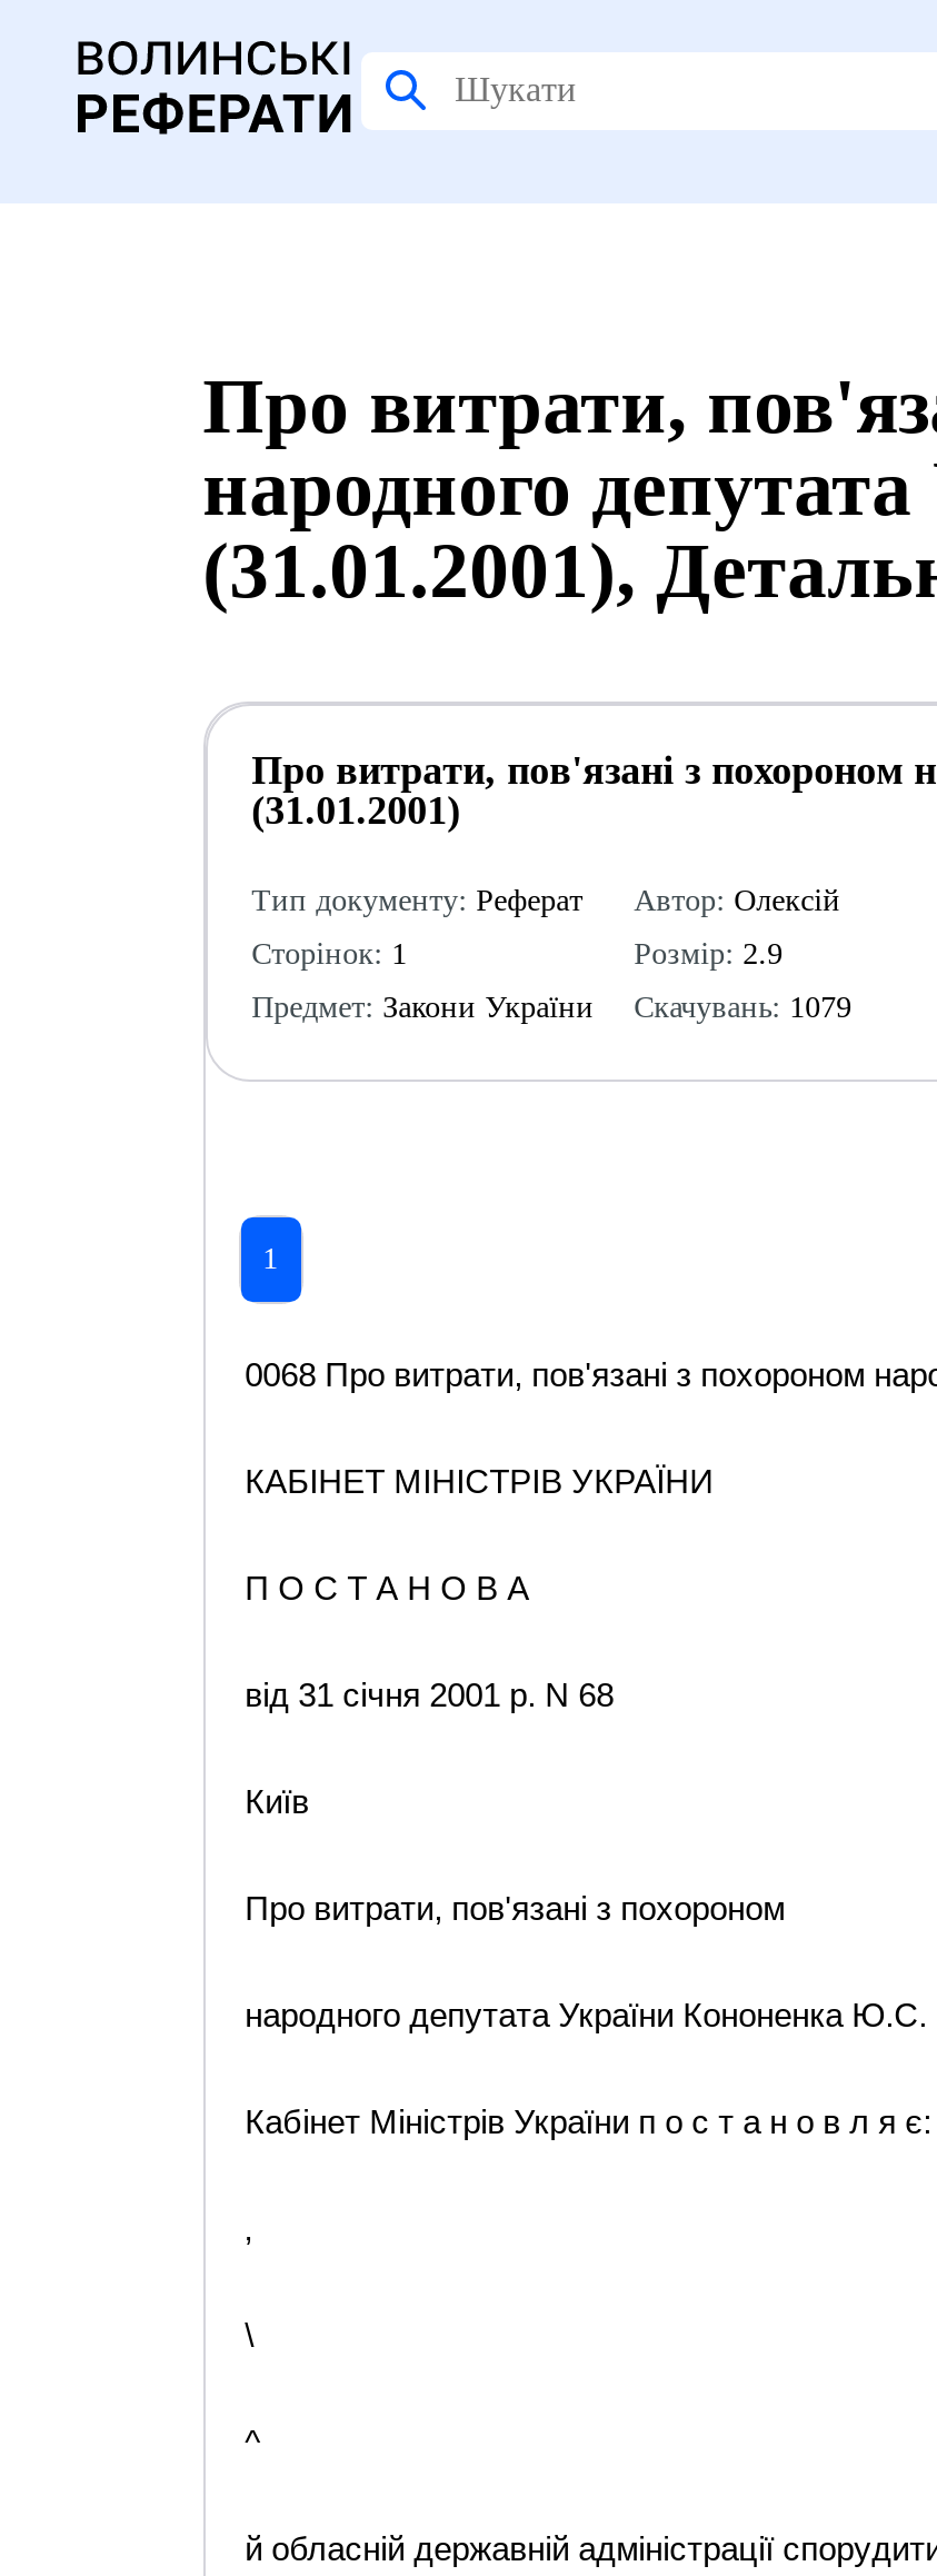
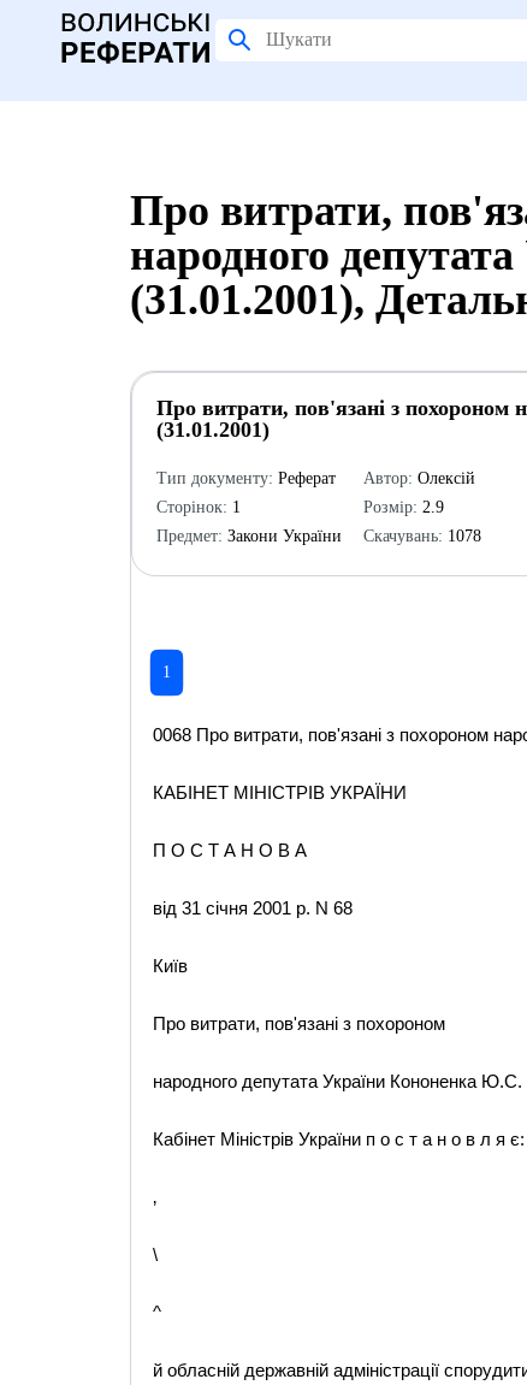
- Предмет: Закони України Скачувань: 1079
+ Предмет: Закони України Скачувань: 1078
